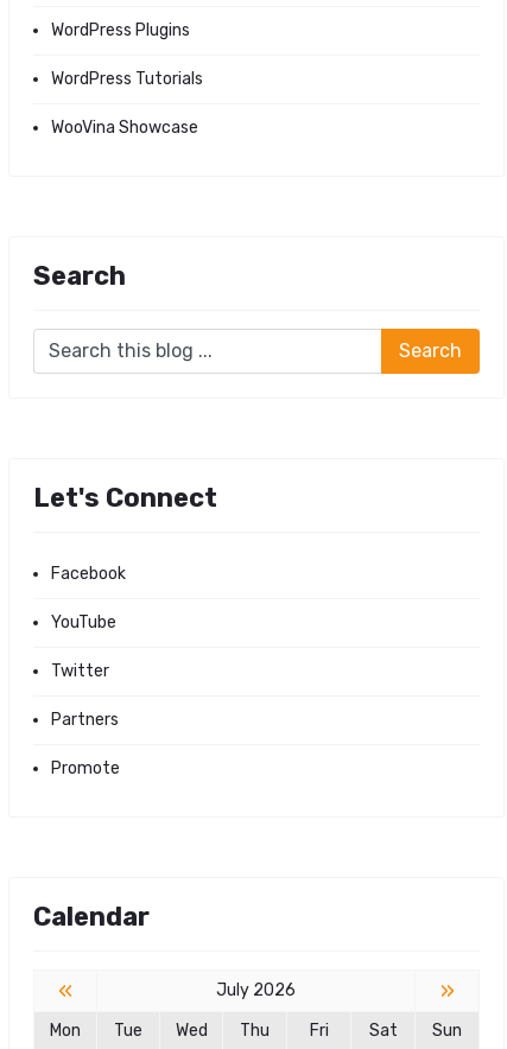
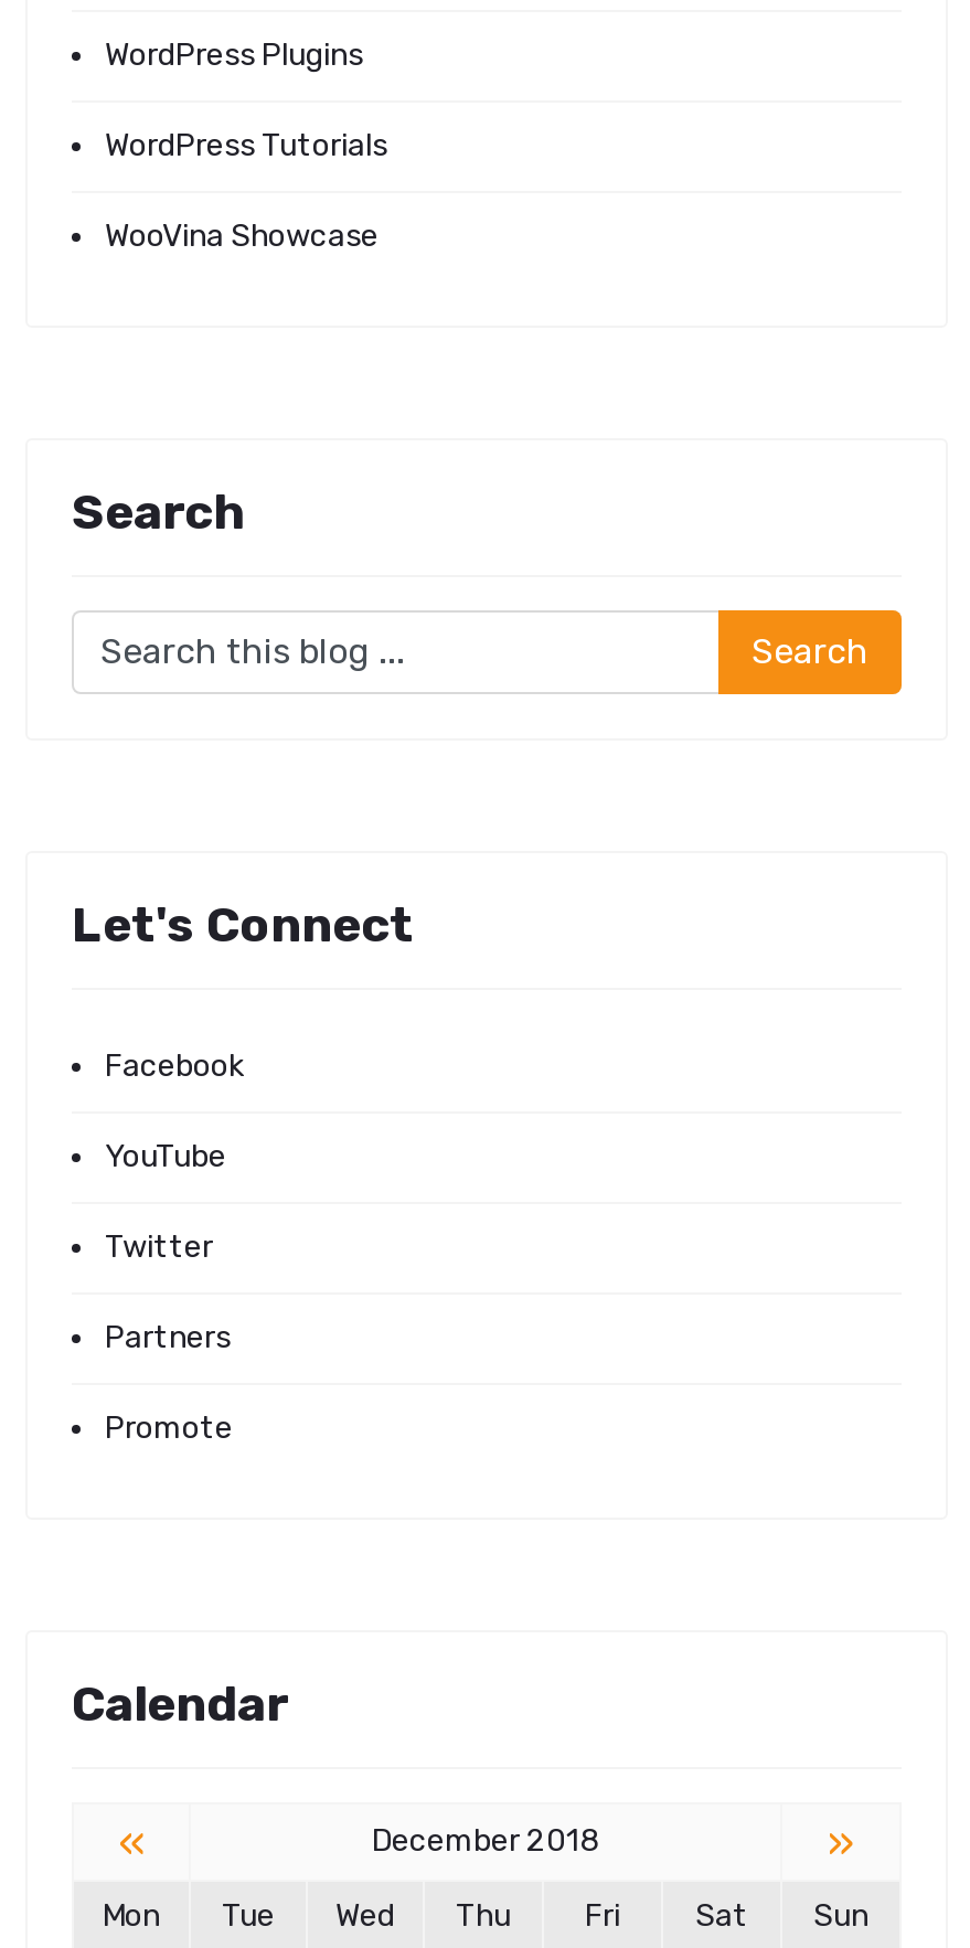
- July 2026
+ December 2018
